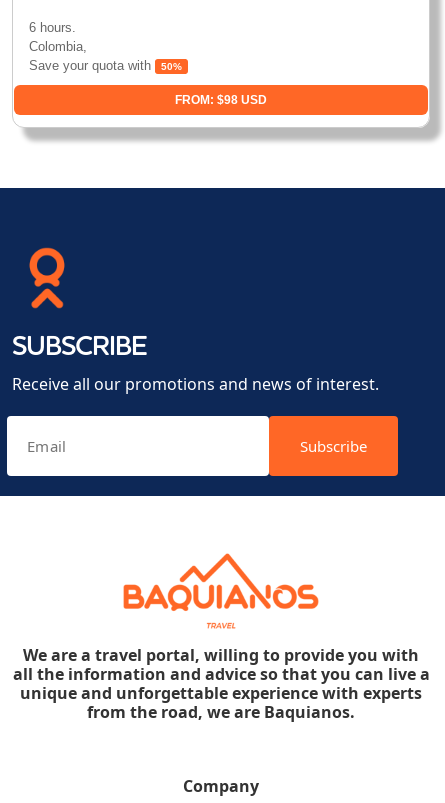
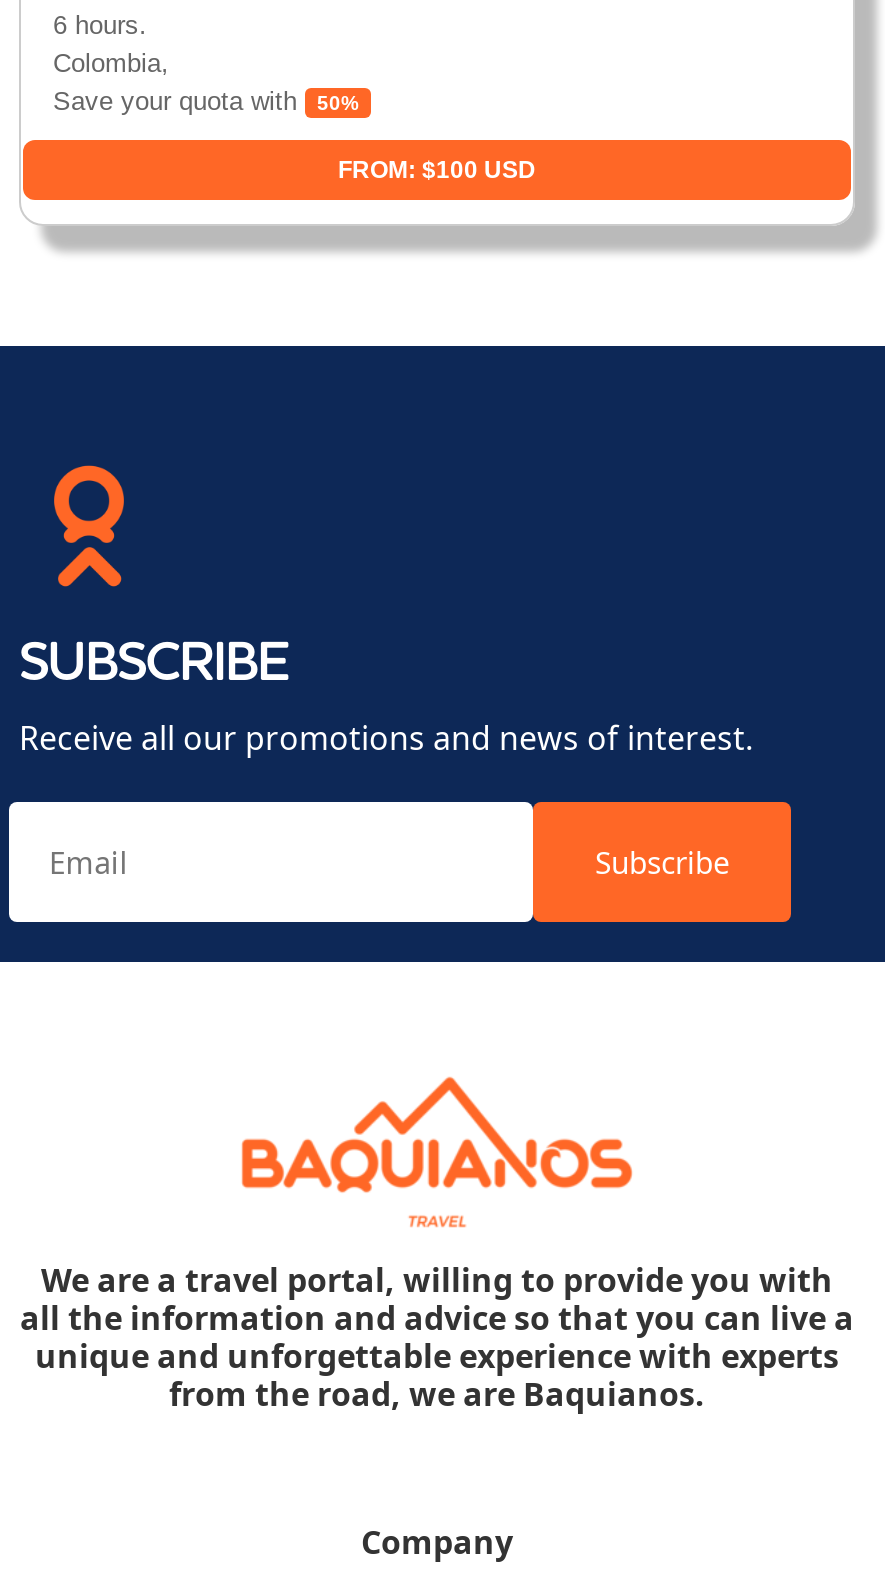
- FROM: $98 USD
+ FROM: $100 USD
